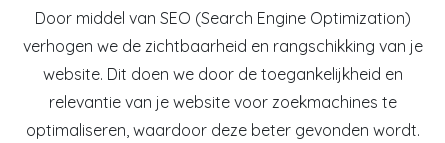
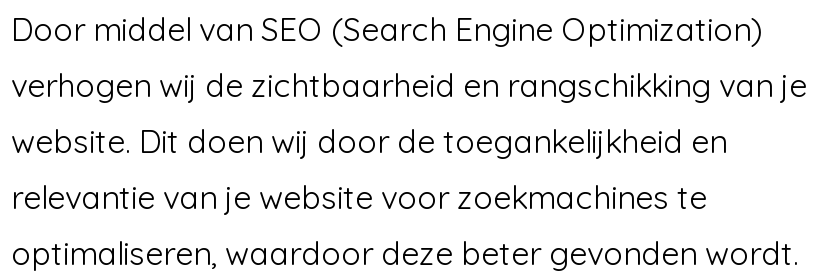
- verhogen we de zichtbaarheid en rangschikking van je
+ verhogen wij de zichtbaarheid en rangschikking van je

- website. Dit doen we door de toegankelijkheid en
+ website. Dit doen wij door de toegankelijkheid en
